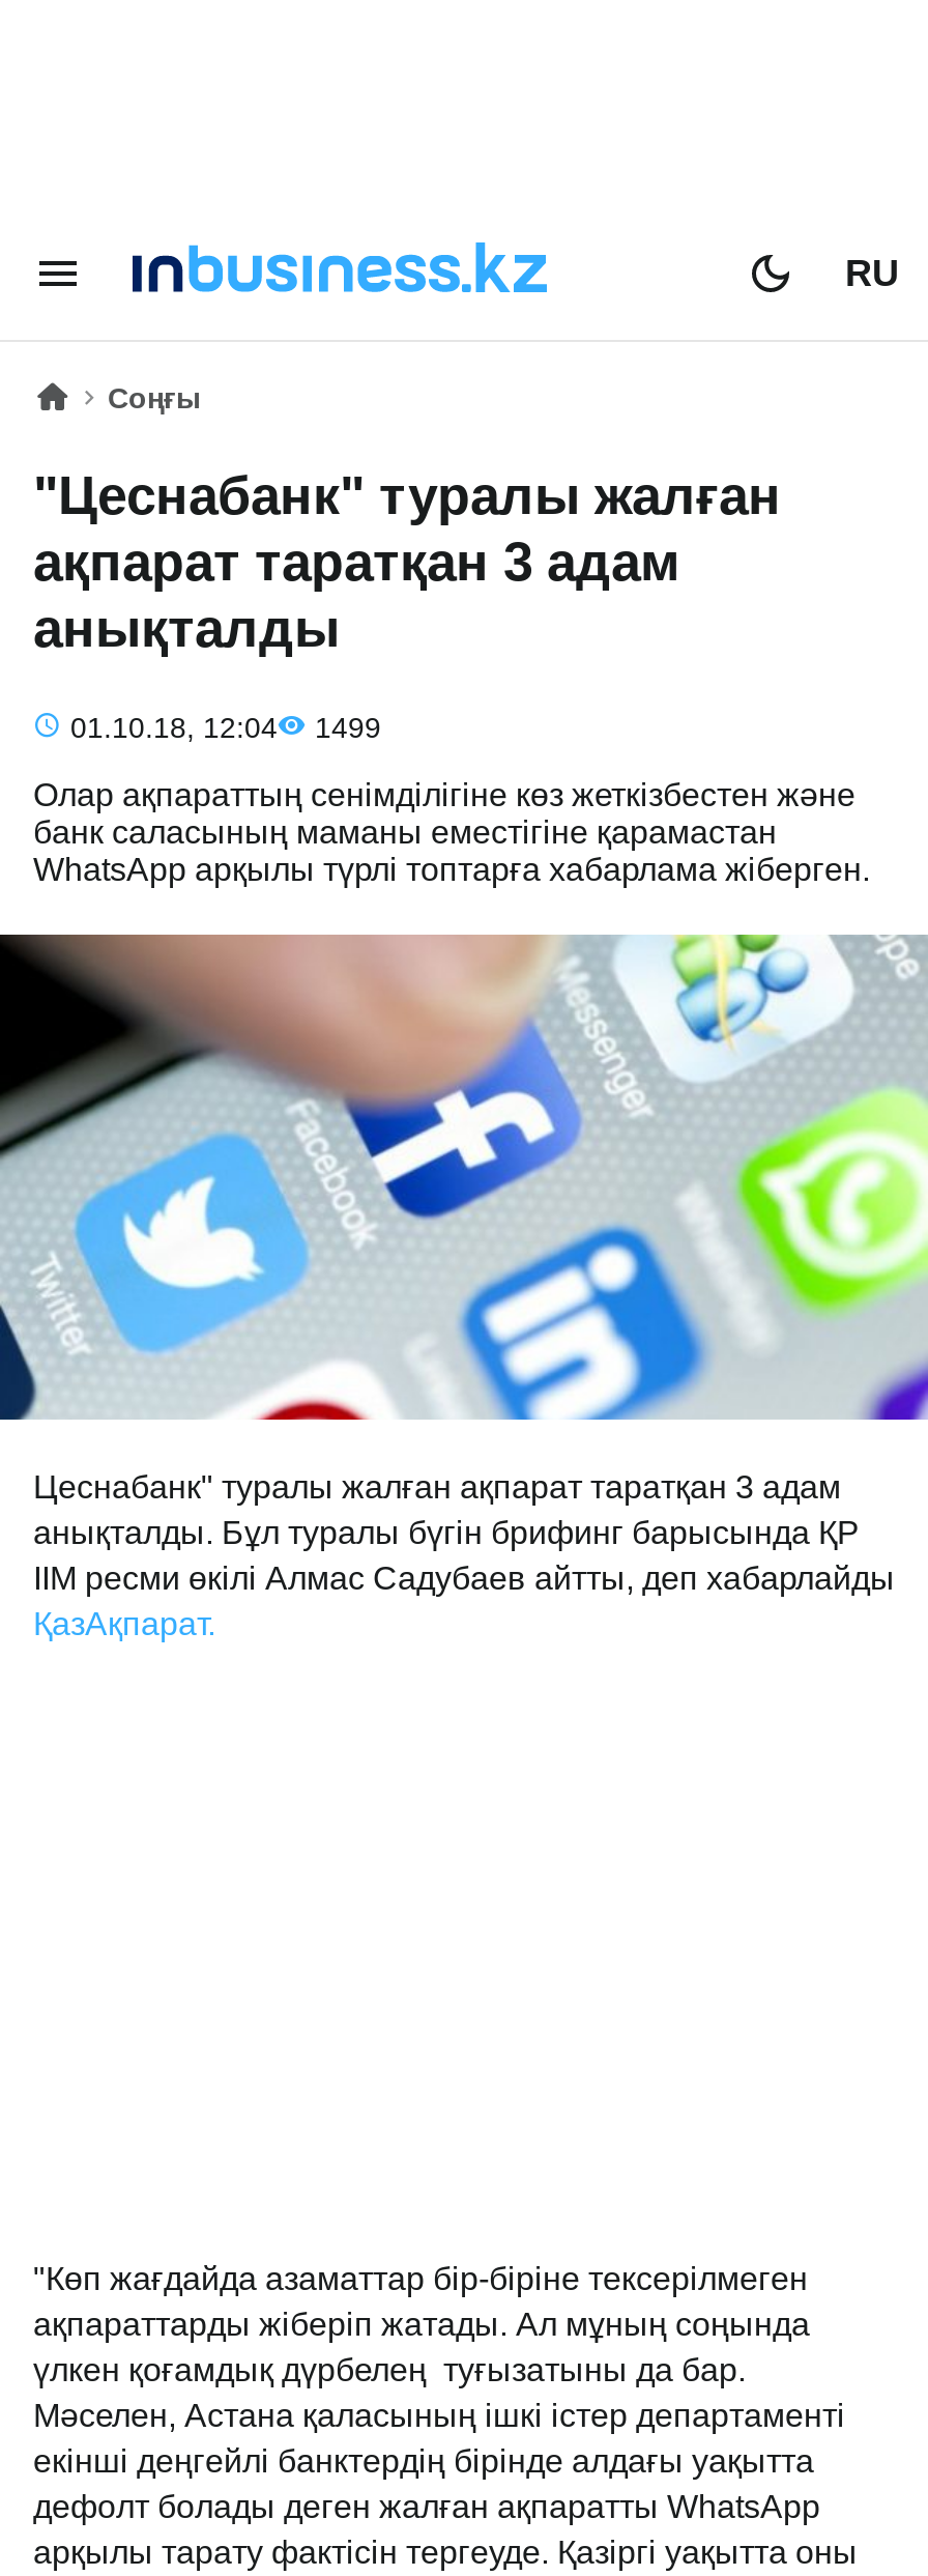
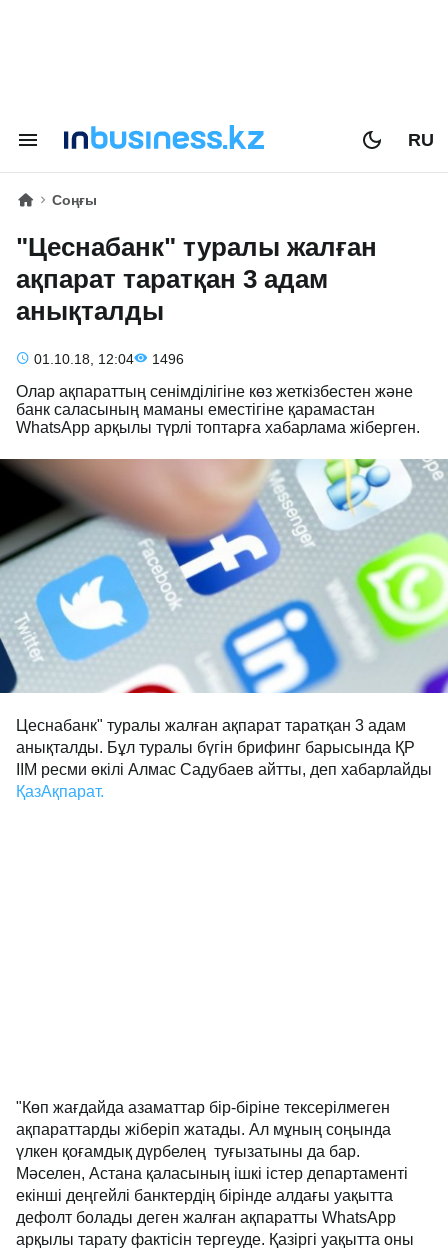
- 01.10.18, 12:04 1499
+ 01.10.18, 12:04 1496
